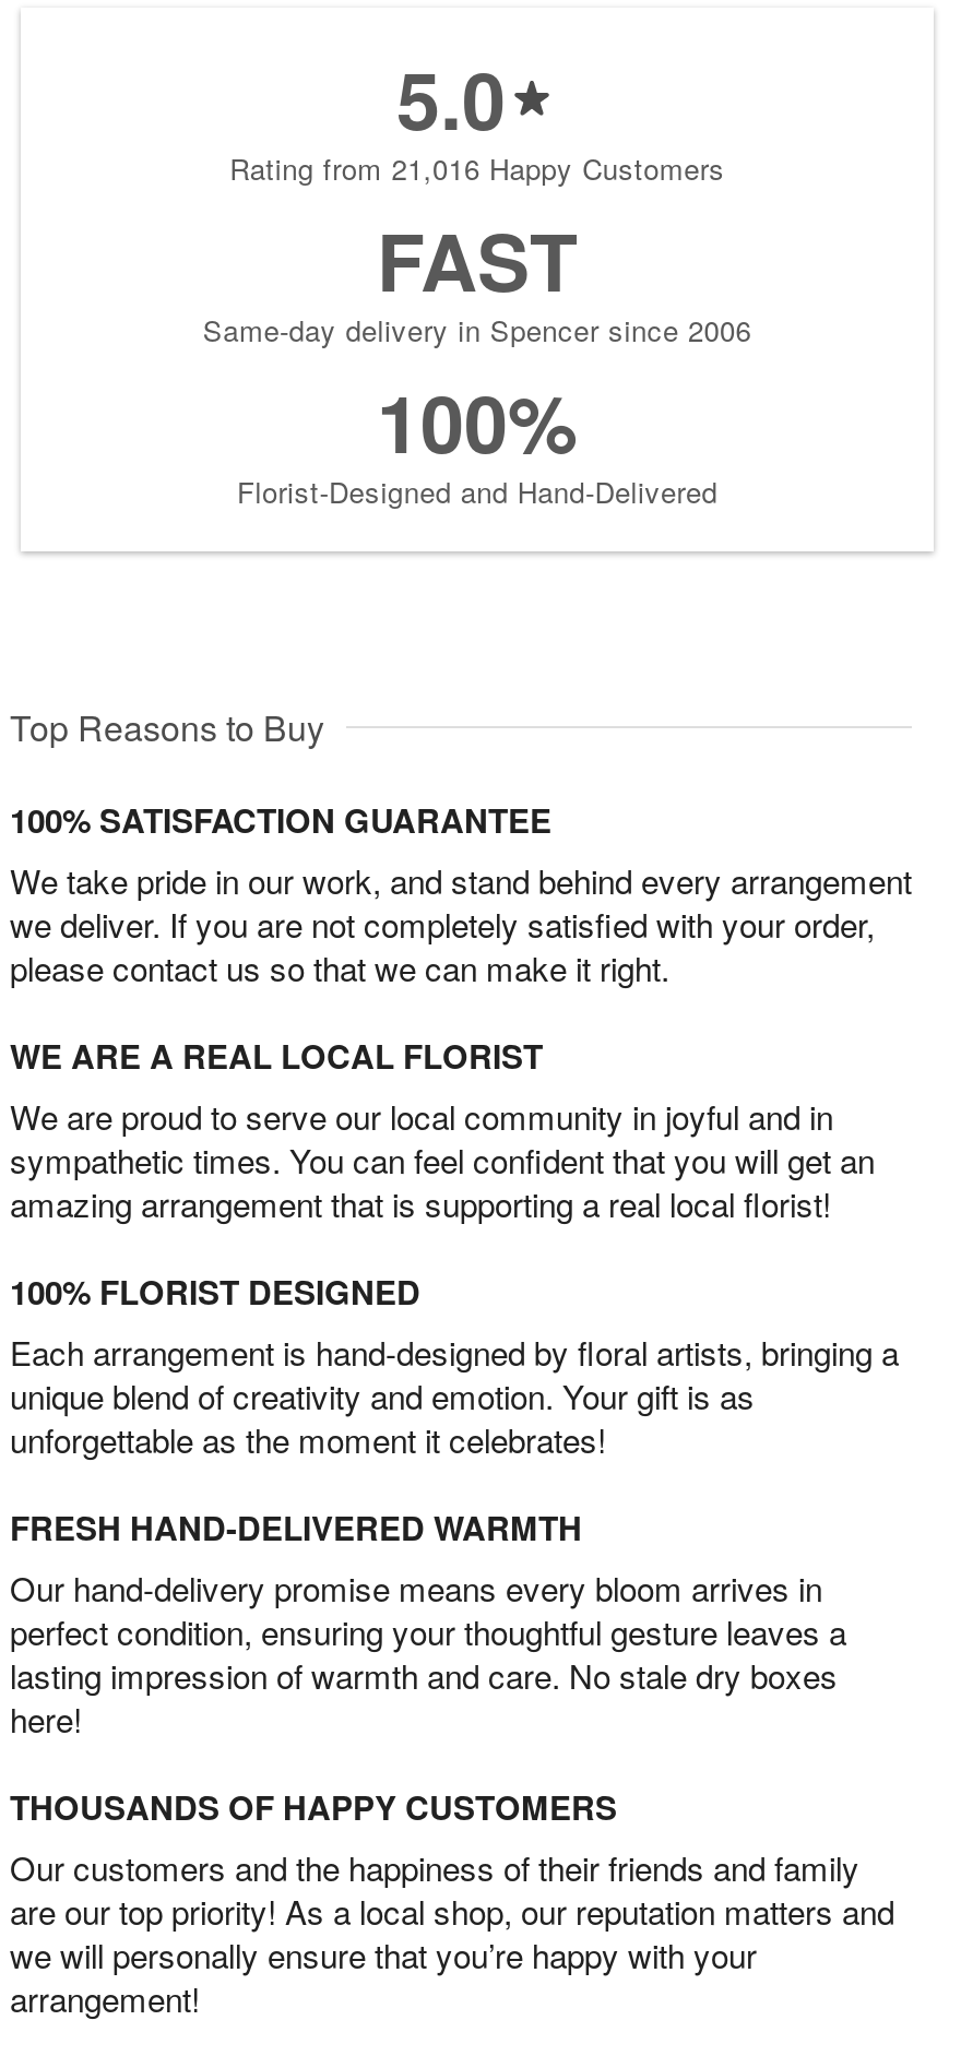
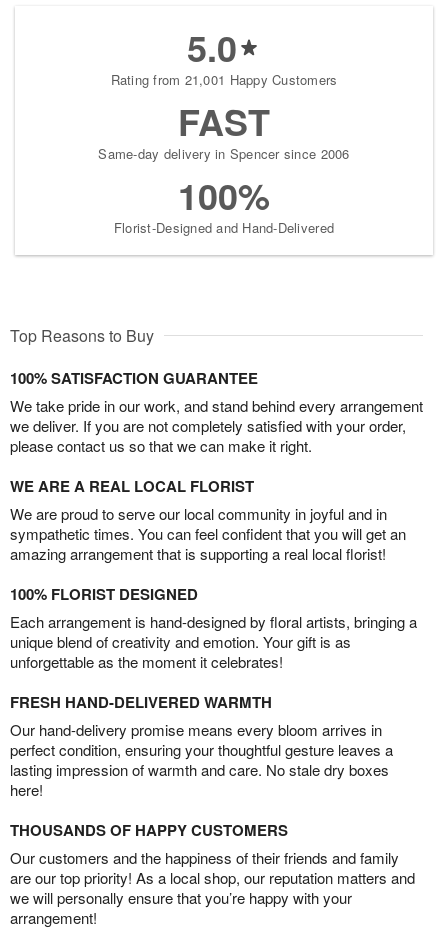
- Rating from 21,016 Happy Customers
+ Rating from 21,001 Happy Customers
